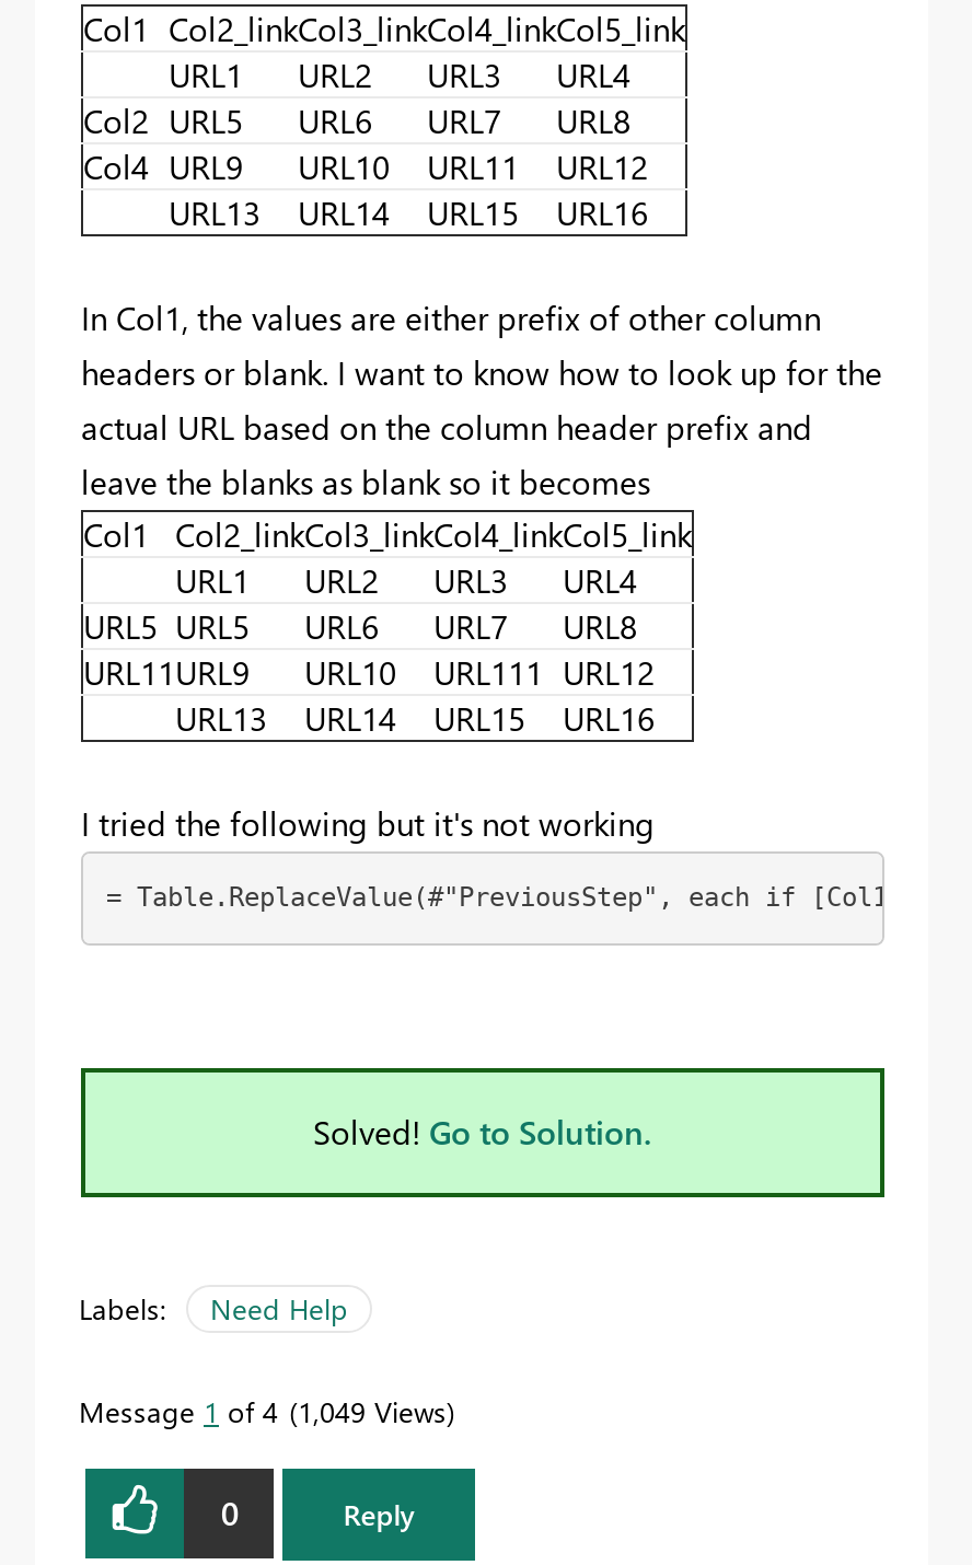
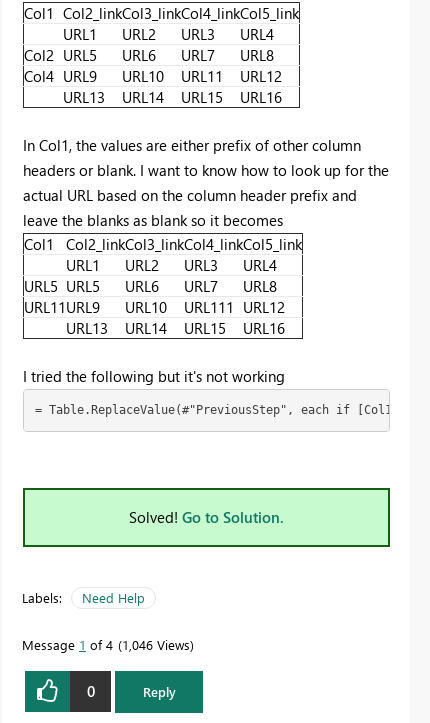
- Message 1 of 4 1,049 Views
+ Message 1 of 4 1,046 Views
